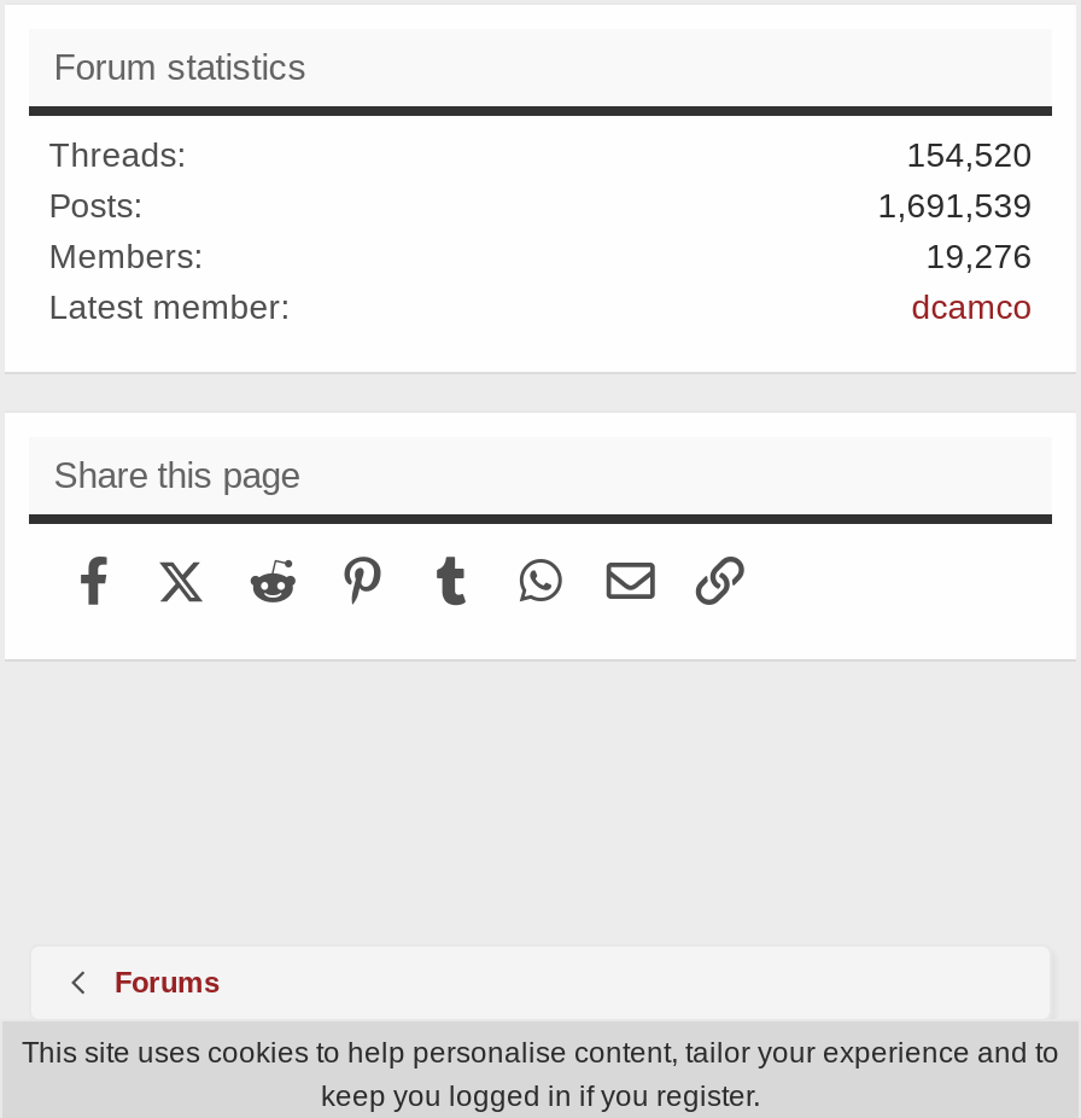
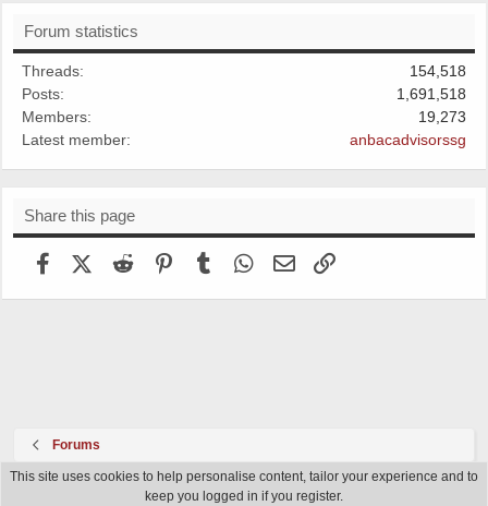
- 154,520
+ 154,518

- 1,691,539
+ 1,691,518

- 19,276
+ 19,273

- dcamco
+ anbacadvisorssg
